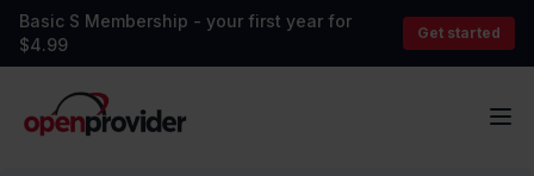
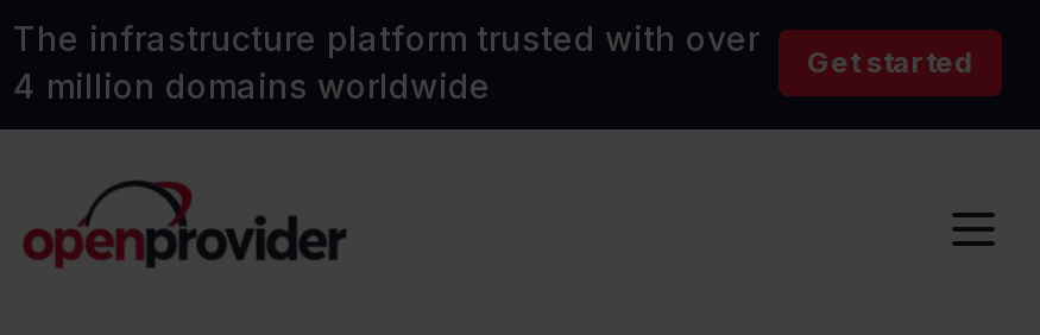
- Basic S Membership - your first year for
- $4.99
+ The infrastructure platform trusted with over
+ 4 million domains worldwide
